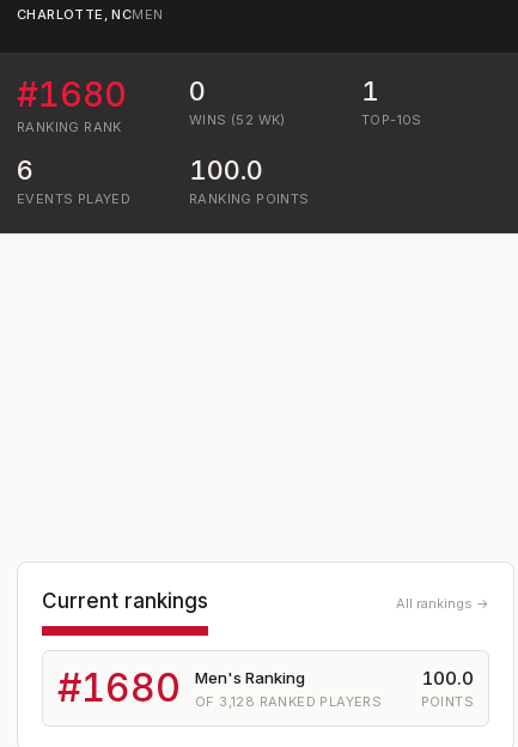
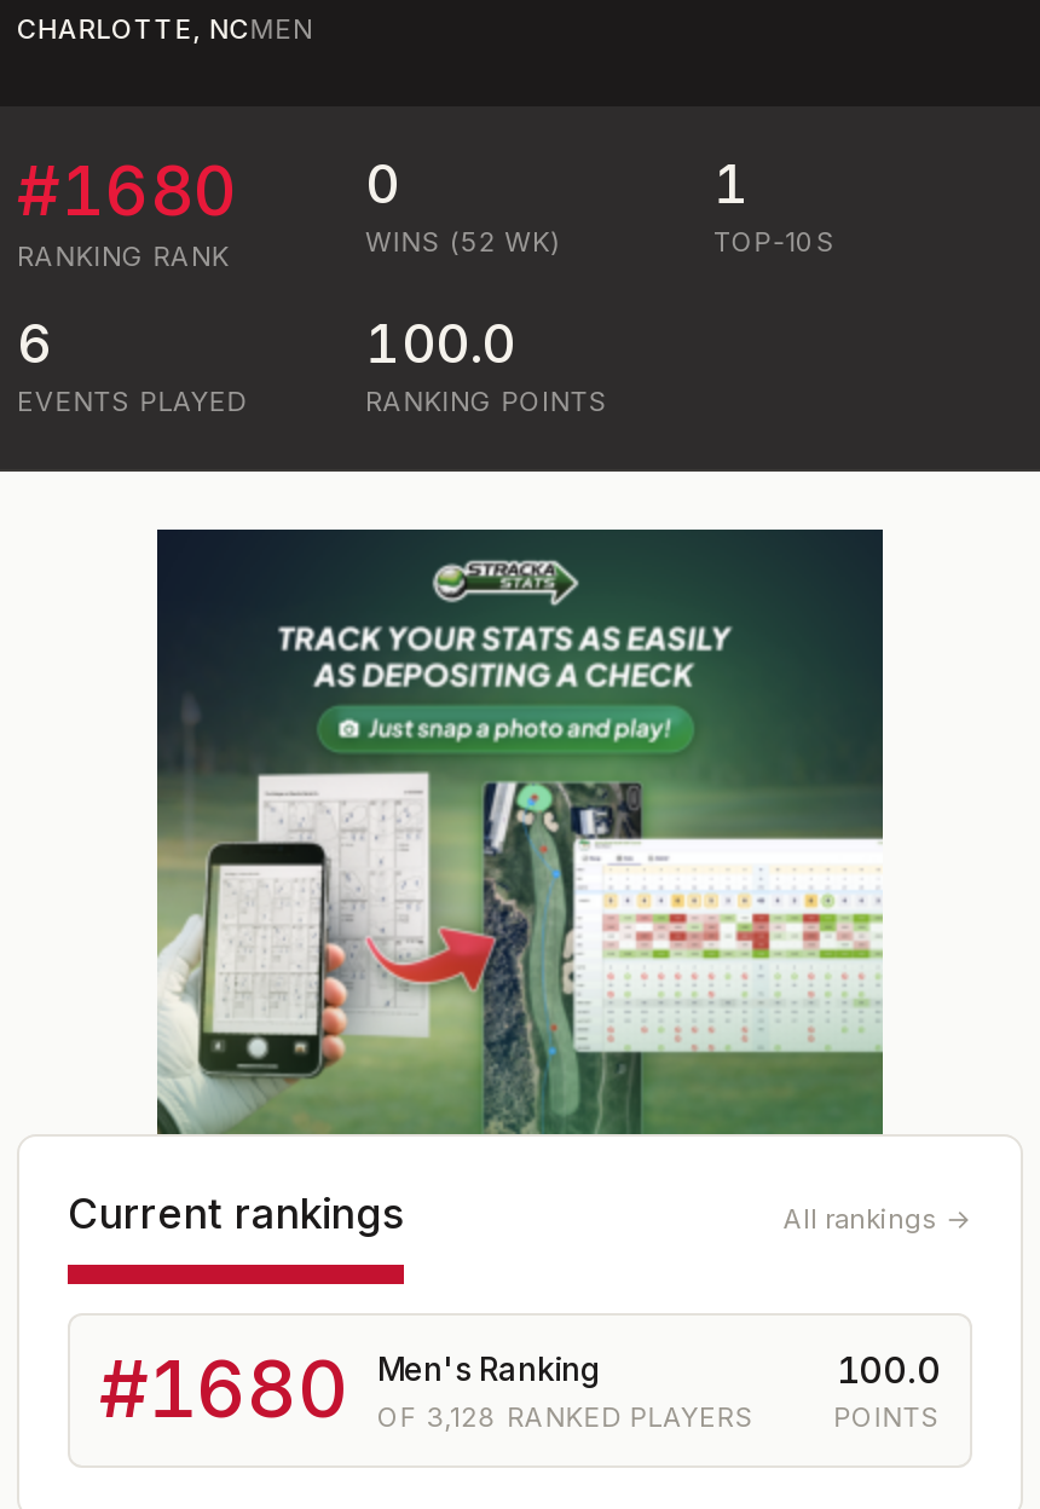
+ [image]
